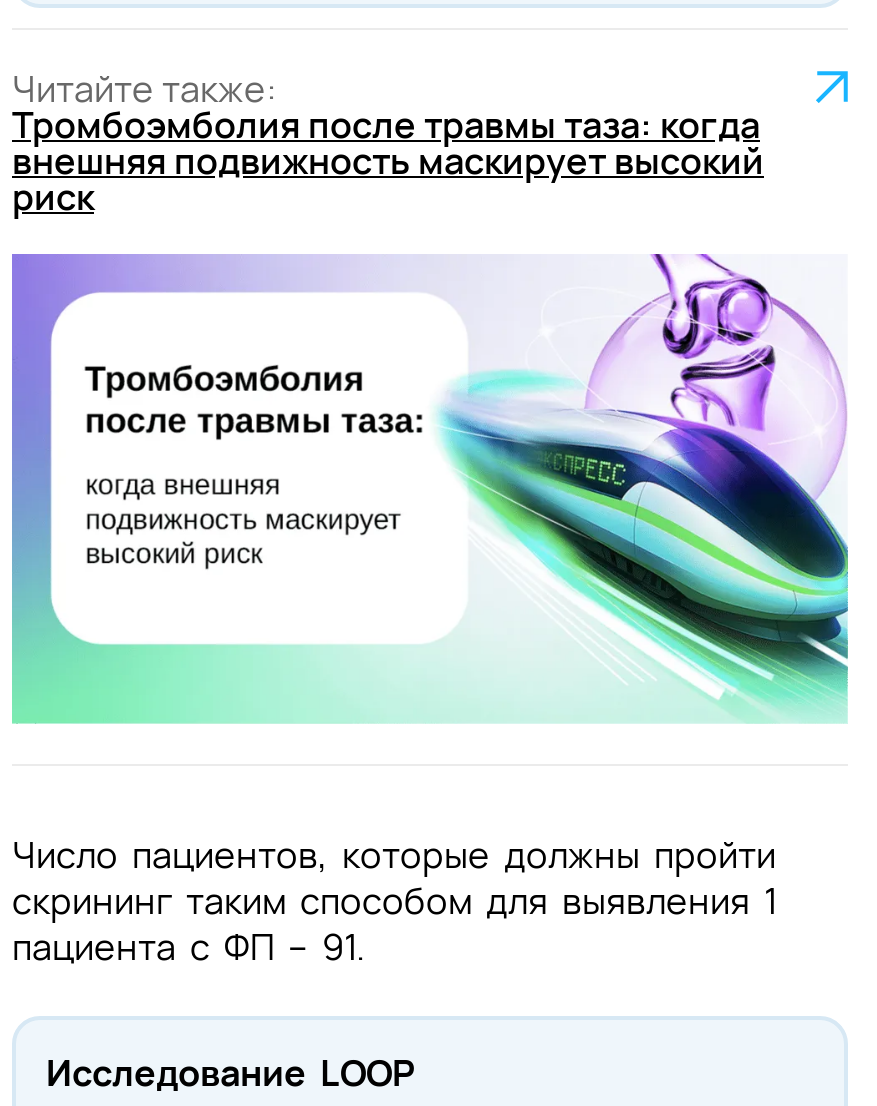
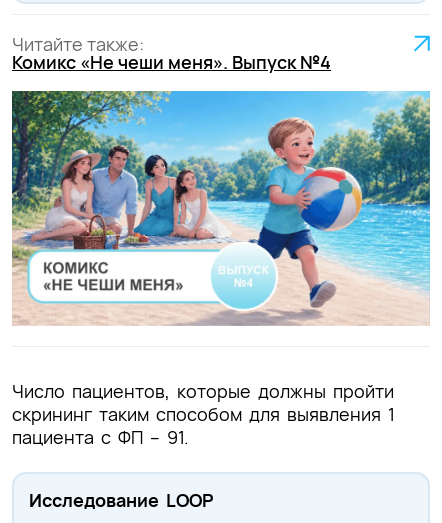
- Тромбоэмболия после травмы таза: когда
- внешняя подвижность маскирует высокий
- риск
+ Комикс «Не чеши меня». Выпуск №4

- [image]
+ [image]
